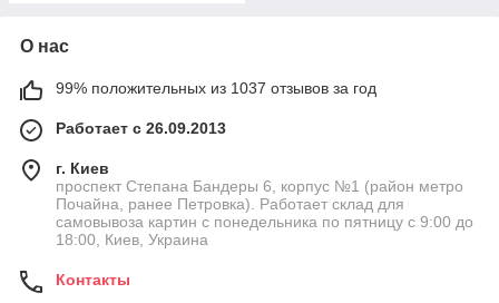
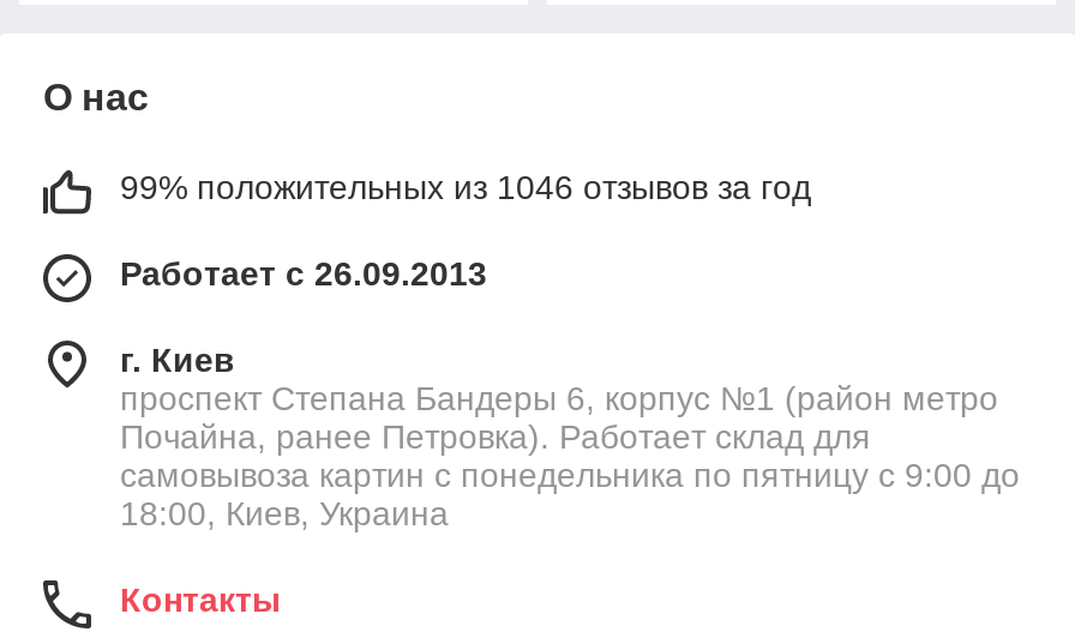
- 99% положительных из 1037 отзывов за год
+ 99% положительных из 1046 отзывов за год
